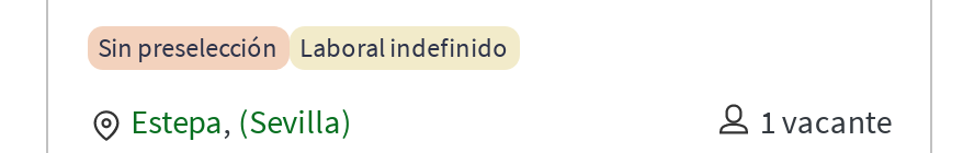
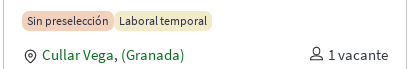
- Laboral indefinido
+ Laboral temporal

- Estepa, (Sevilla)
+ Cullar Vega, (Granada)
